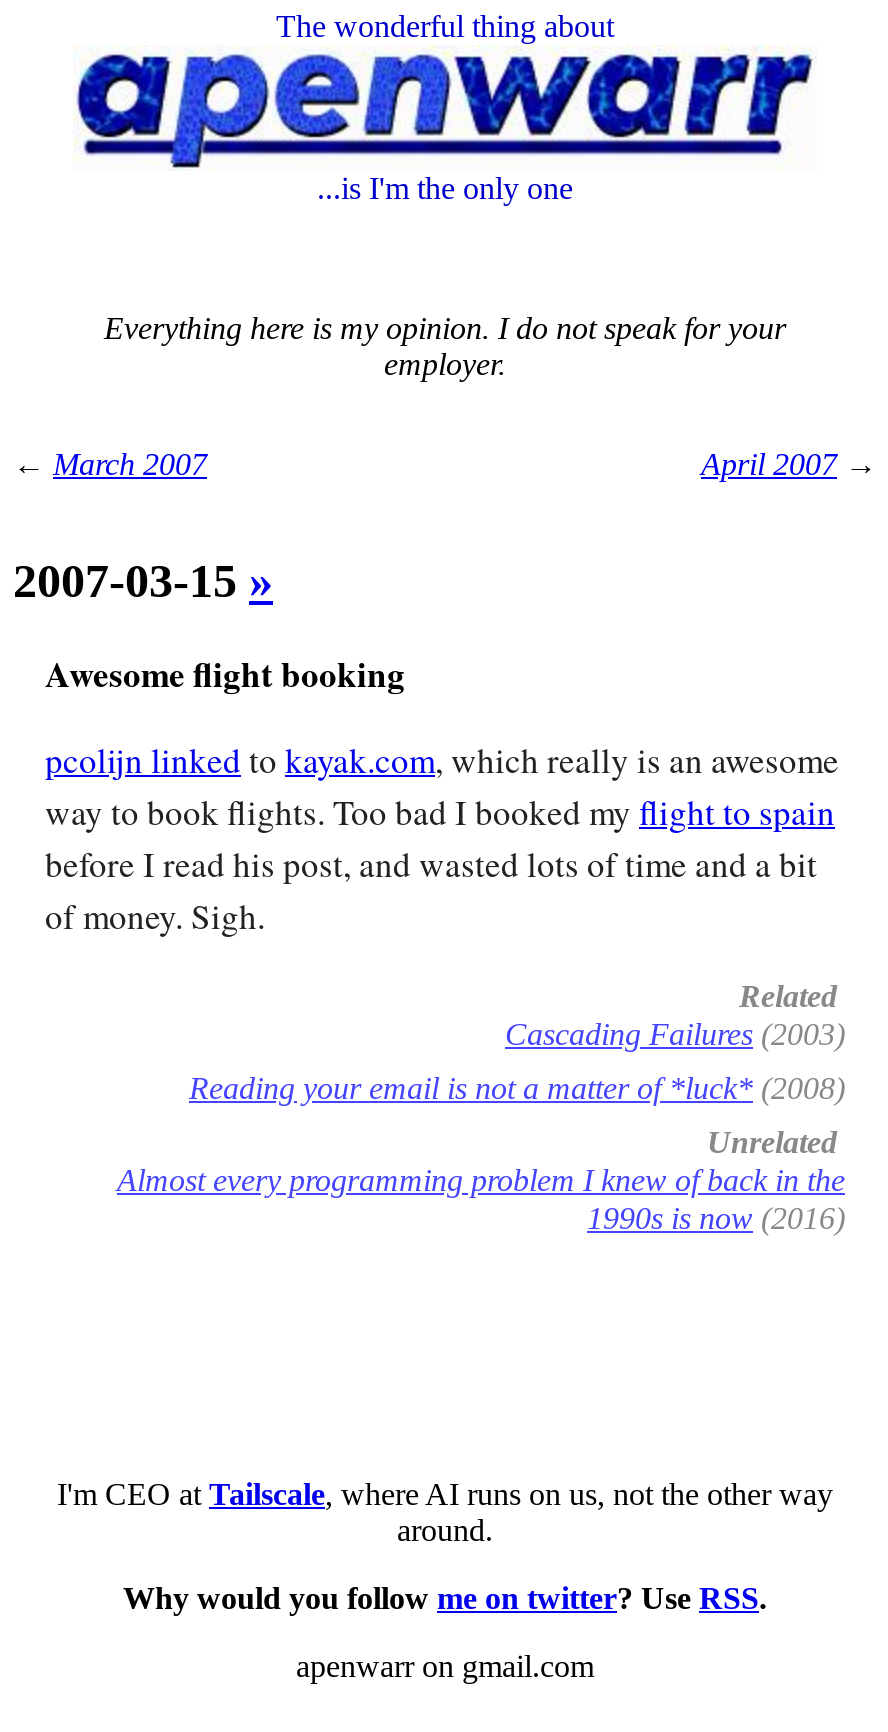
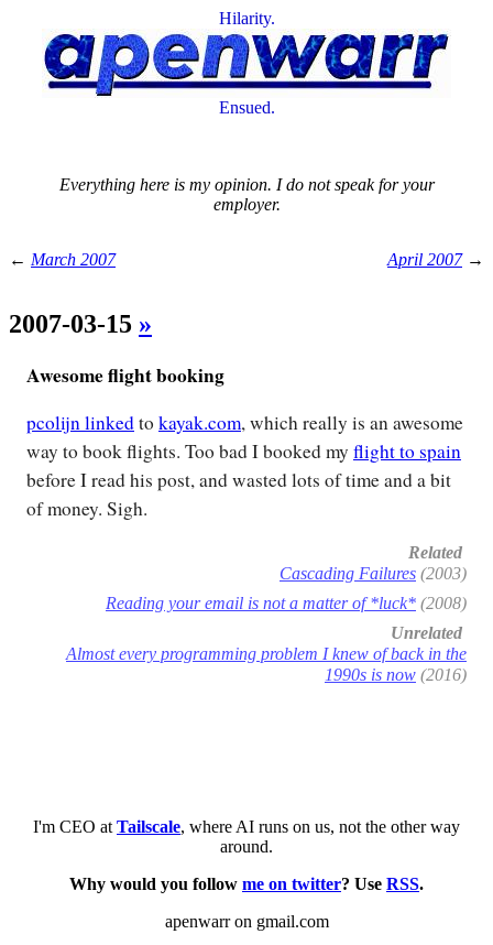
- The wonderful thing about
+ Hilarity.

- ...is I'm the only one
+ Ensued.
